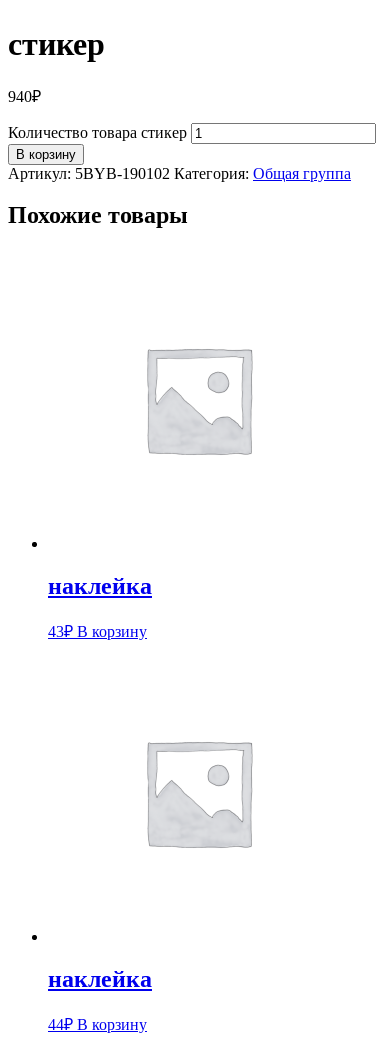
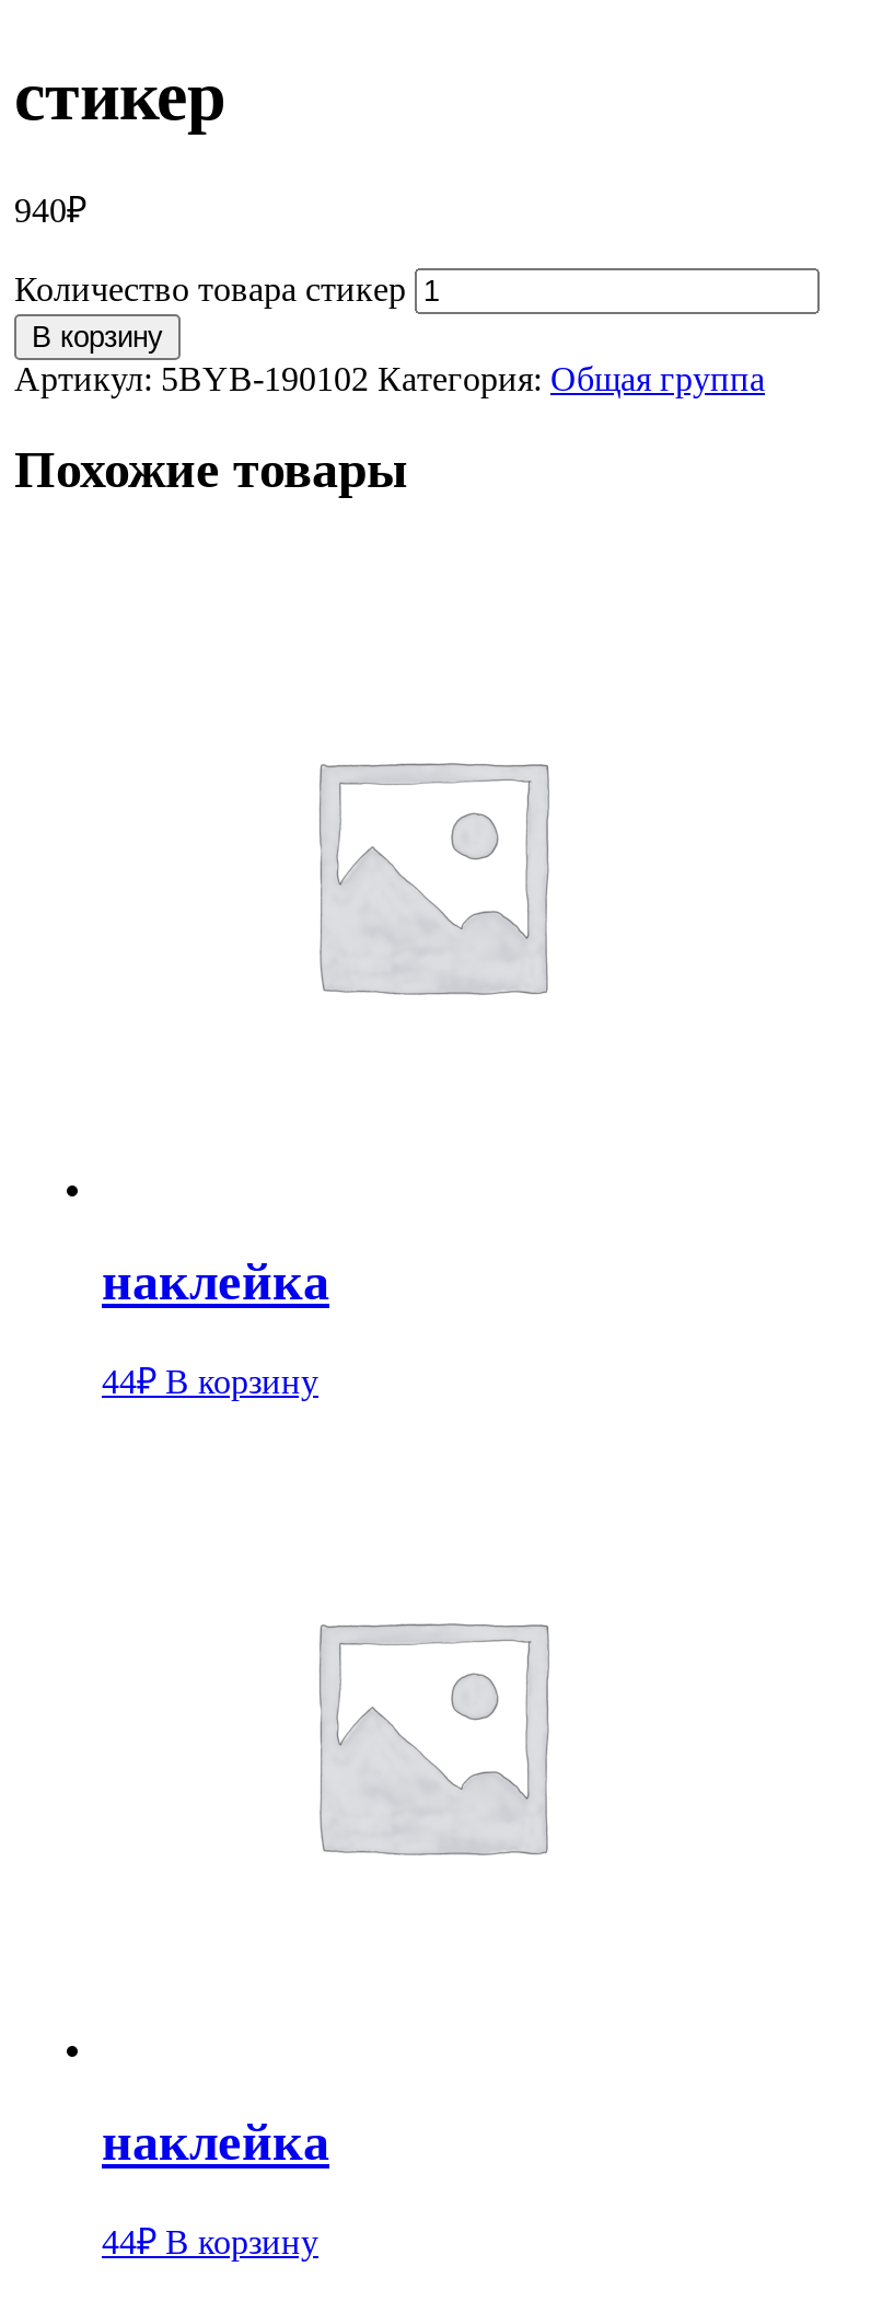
- 43₽ В корзину
+ 44₽ В корзину
